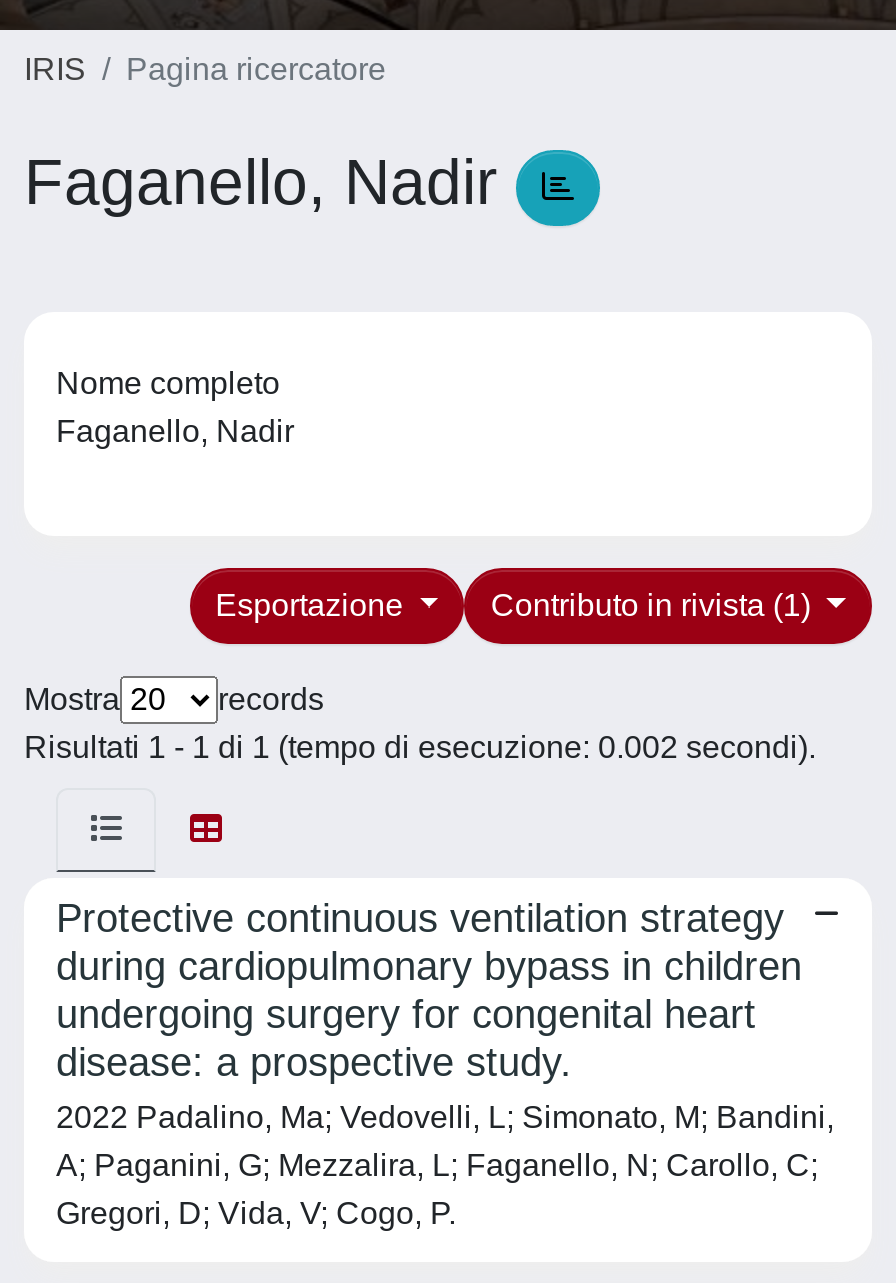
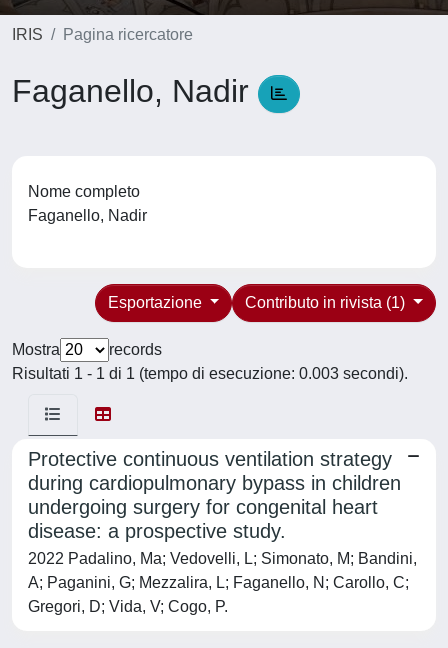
- Risultati 1 - 1 di 1 (tempo di esecuzione: 0.002 secondi).
+ Risultati 1 - 1 di 1 (tempo di esecuzione: 0.003 secondi).
